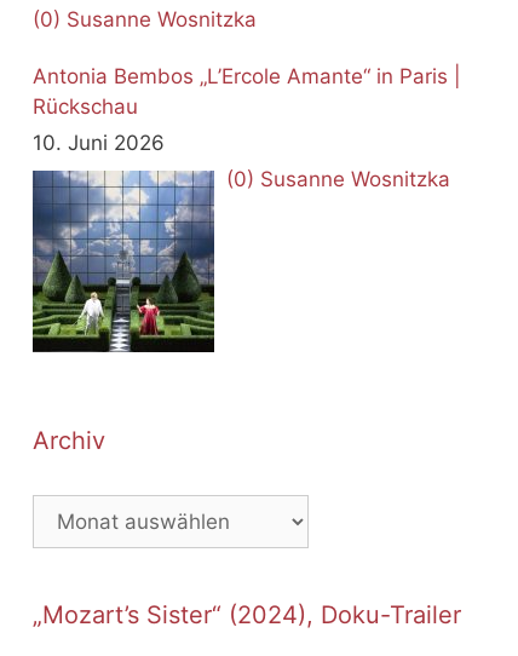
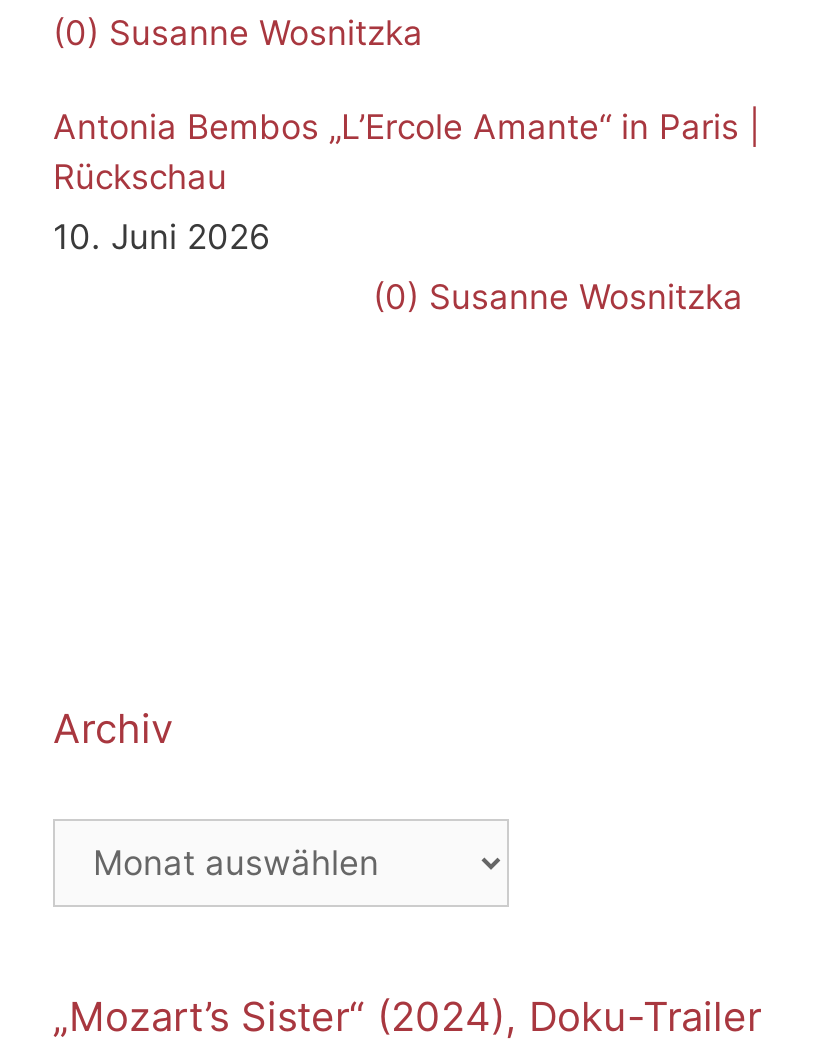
- [image]
